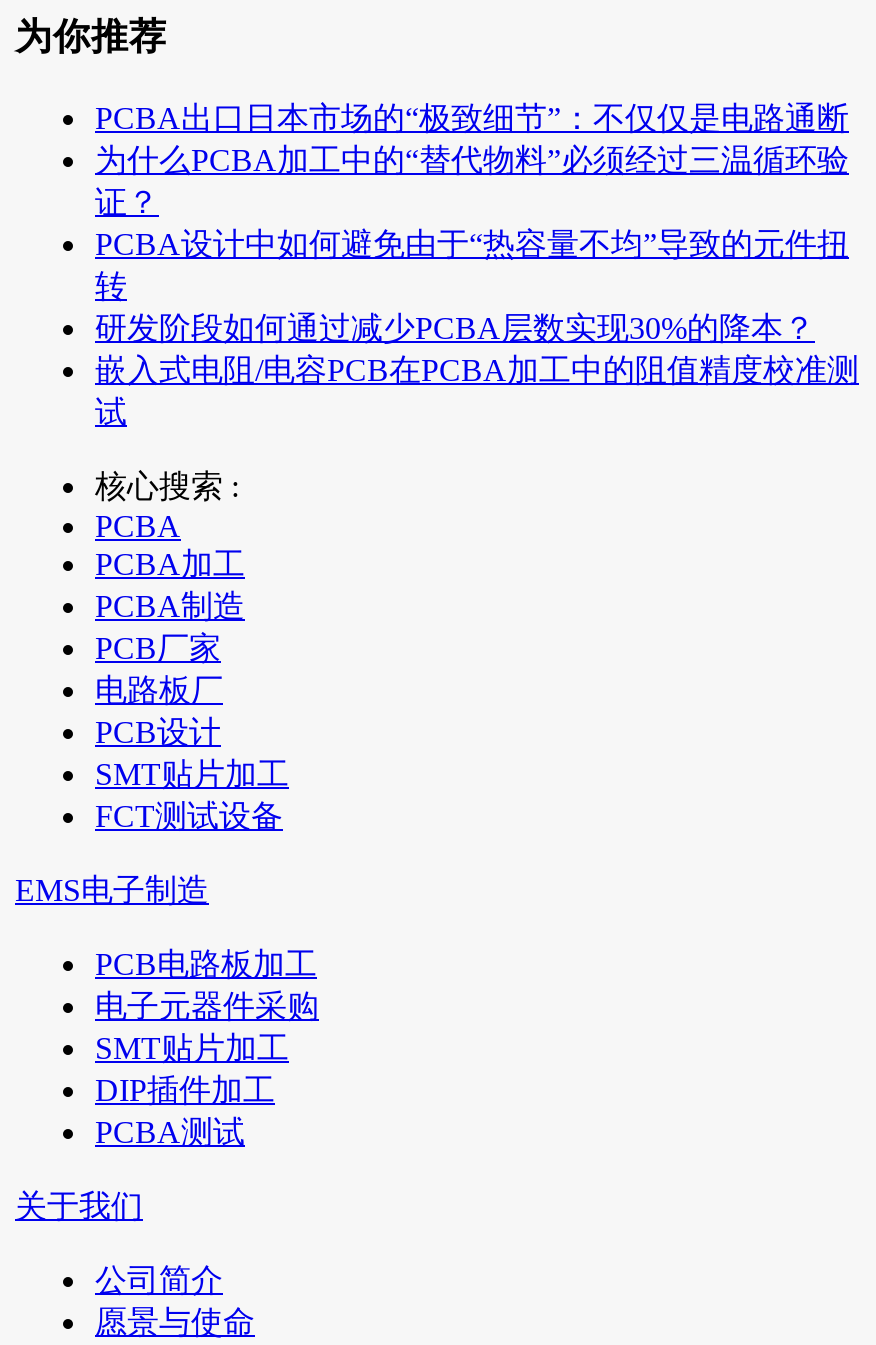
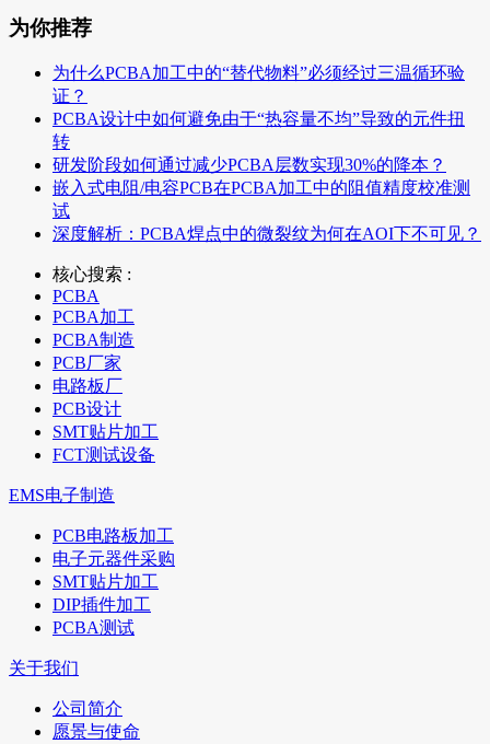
- PCBA出口日本市场的“极致细节”：不仅仅是电路通断

moved up: 为什么PCBA加工中的“替代物料”必须经过三温循环验 | 证？ | 转 | 研发阶段如何通过减少PCBA层数实现30%的降本？ | 嵌入式电阻/电容PCB在PCBA加工中的阻值精度校准测 | 试

+ 深度解析：PCBA焊点中的微裂纹为何在AOI下不可见？
